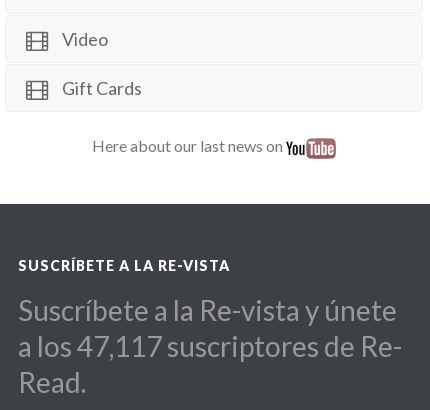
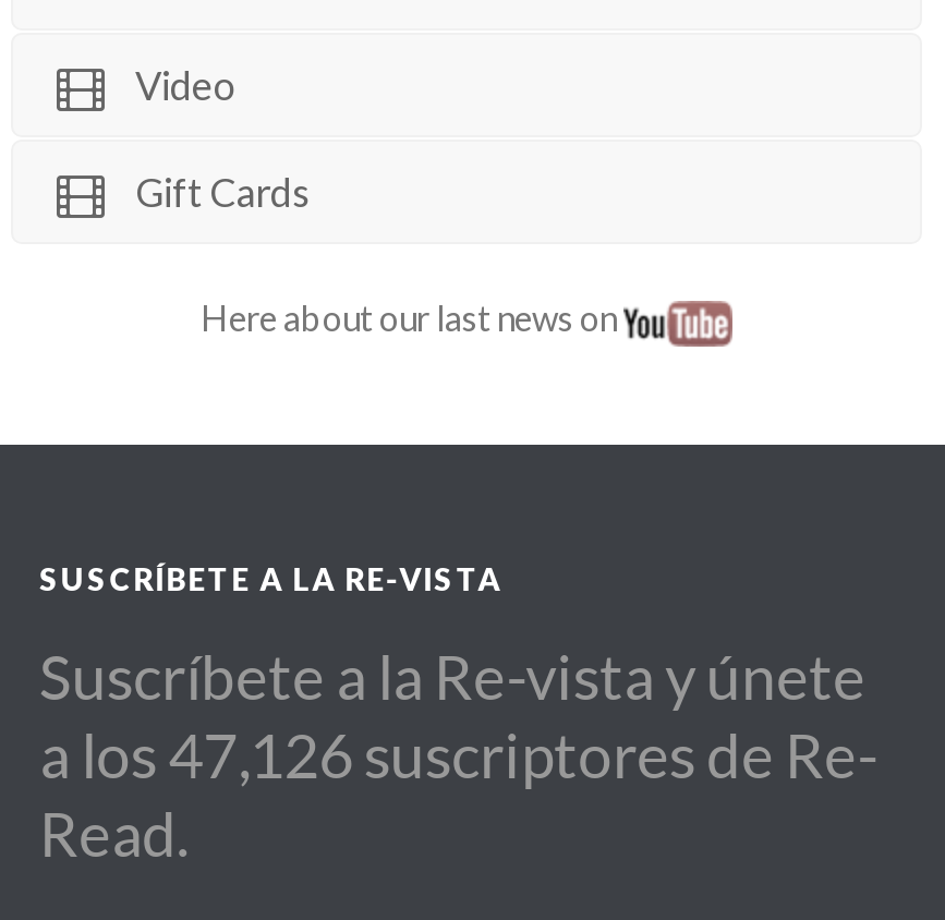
- a los 47,117 suscriptores de Re-
+ a los 47,126 suscriptores de Re-
